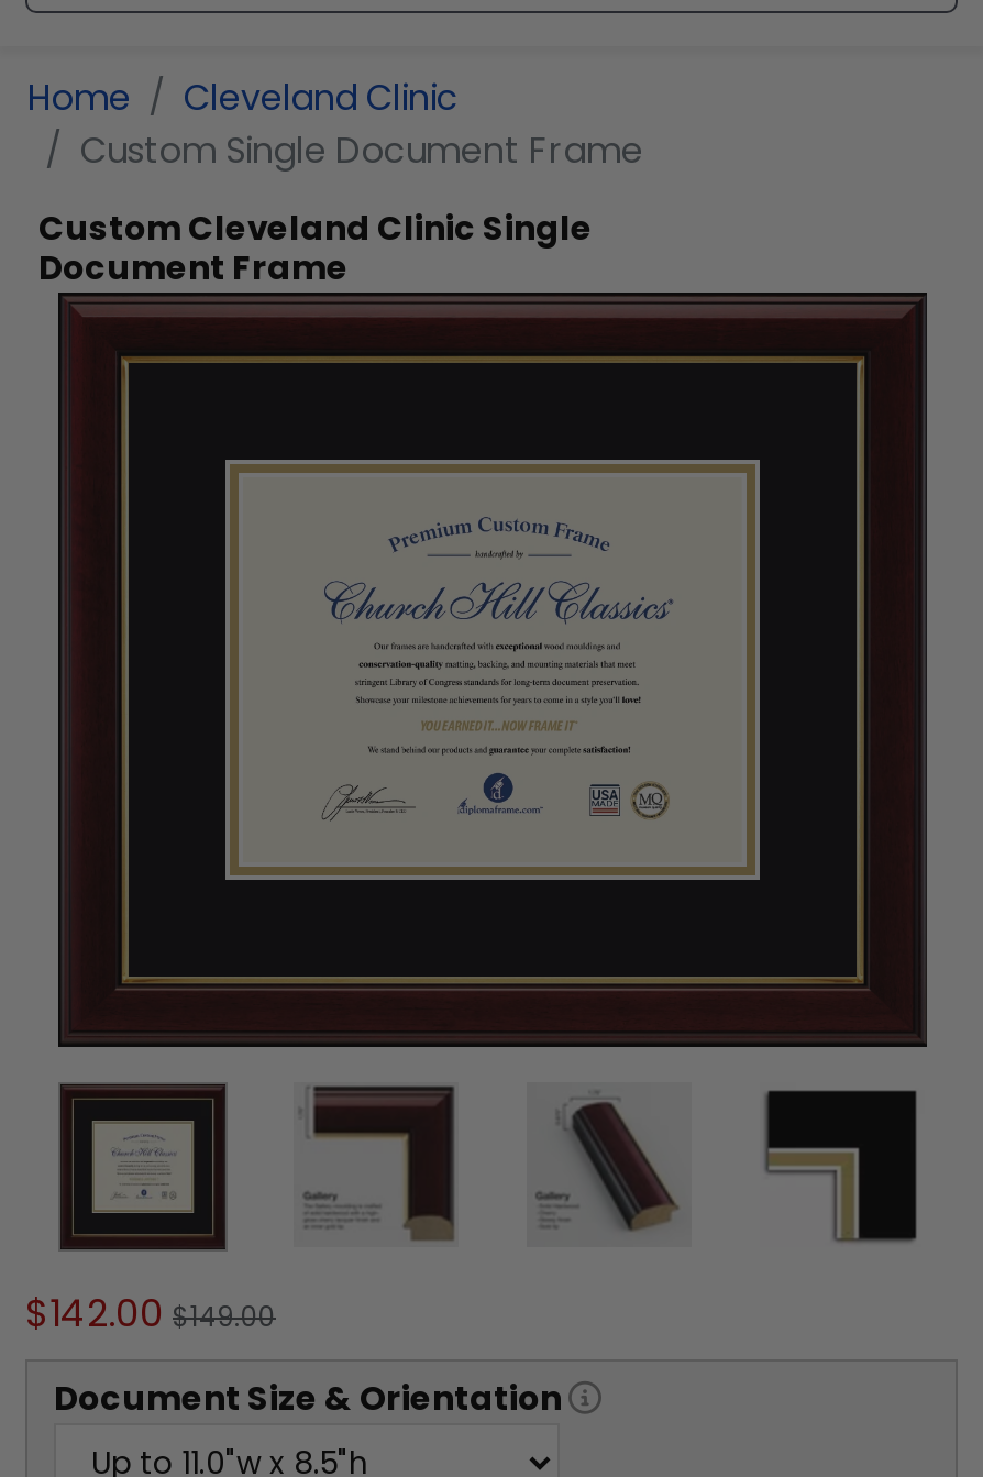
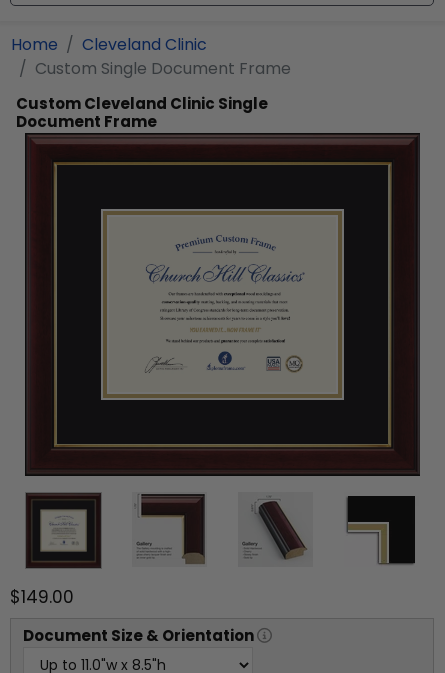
- $142.00 $149.00
+ $149.00
